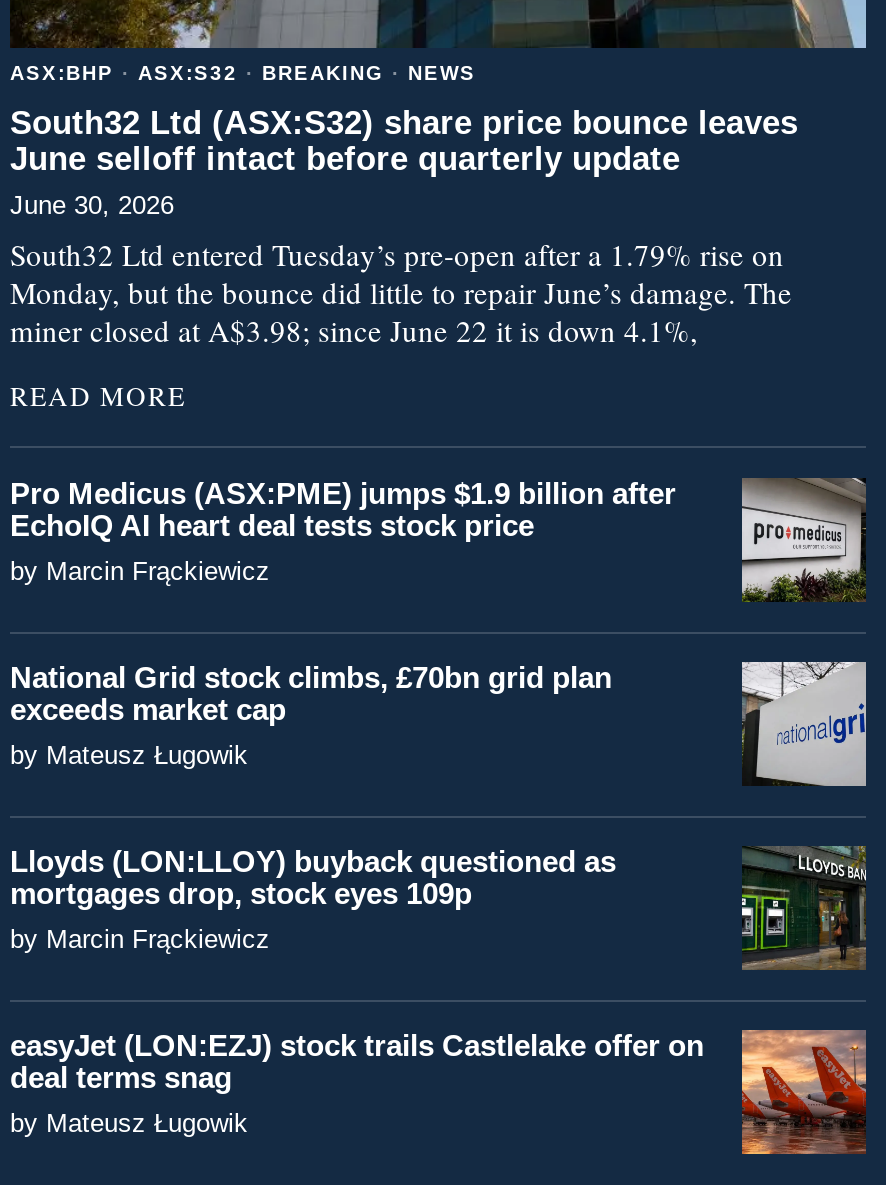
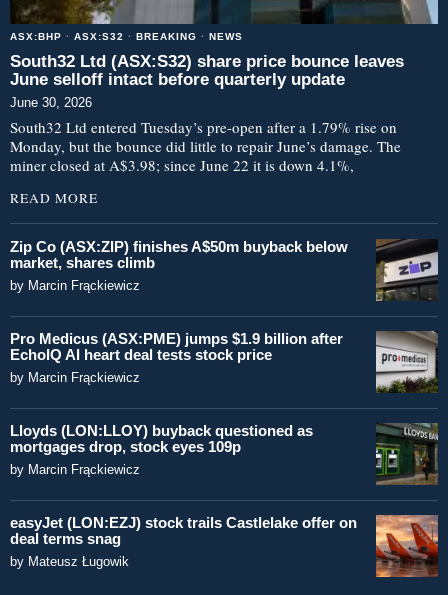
+ [image]
+ Zip Co (ASX:ZIP) finishes A$50m buyback below
+ market, shares climb
+ by Marcin Frąckiewicz

moved down: [image] | Pro Medicus (ASX:PME) jumps $1.9 billion after | EchoIQ AI heart deal tests stock price | by Marcin Frąckiewicz

- National Grid stock climbs, £70bn grid plan
- exceeds market cap
- by Mateusz Ługowik

- [image]
